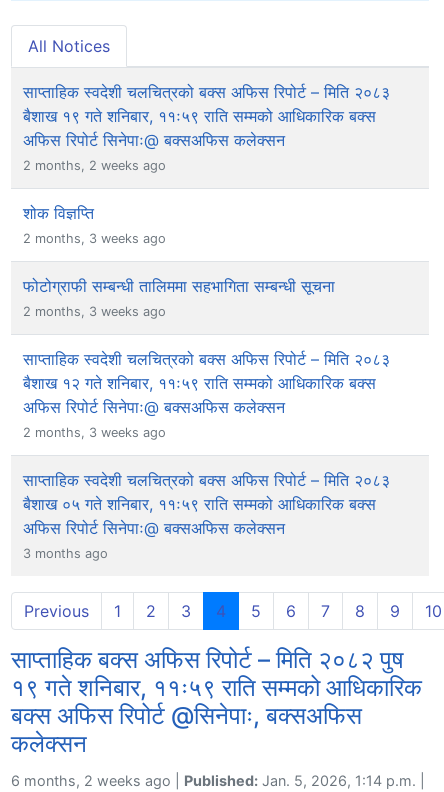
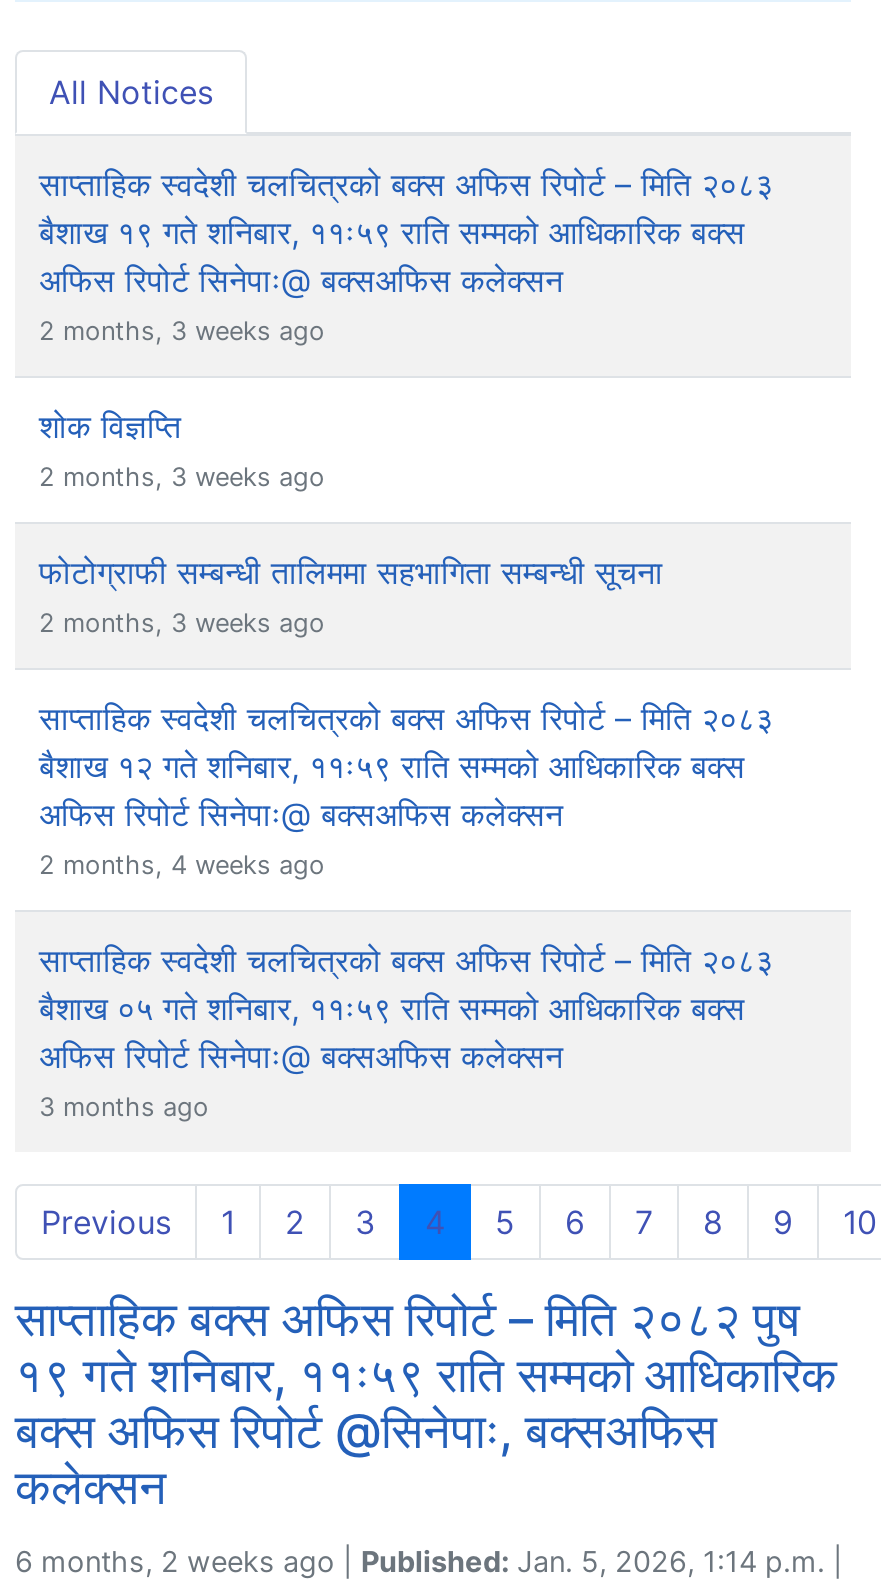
- 2 months, 2 weeks ago
+ 2 months, 3 weeks ago

- 2 months, 3 weeks ago
+ 2 months, 4 weeks ago
